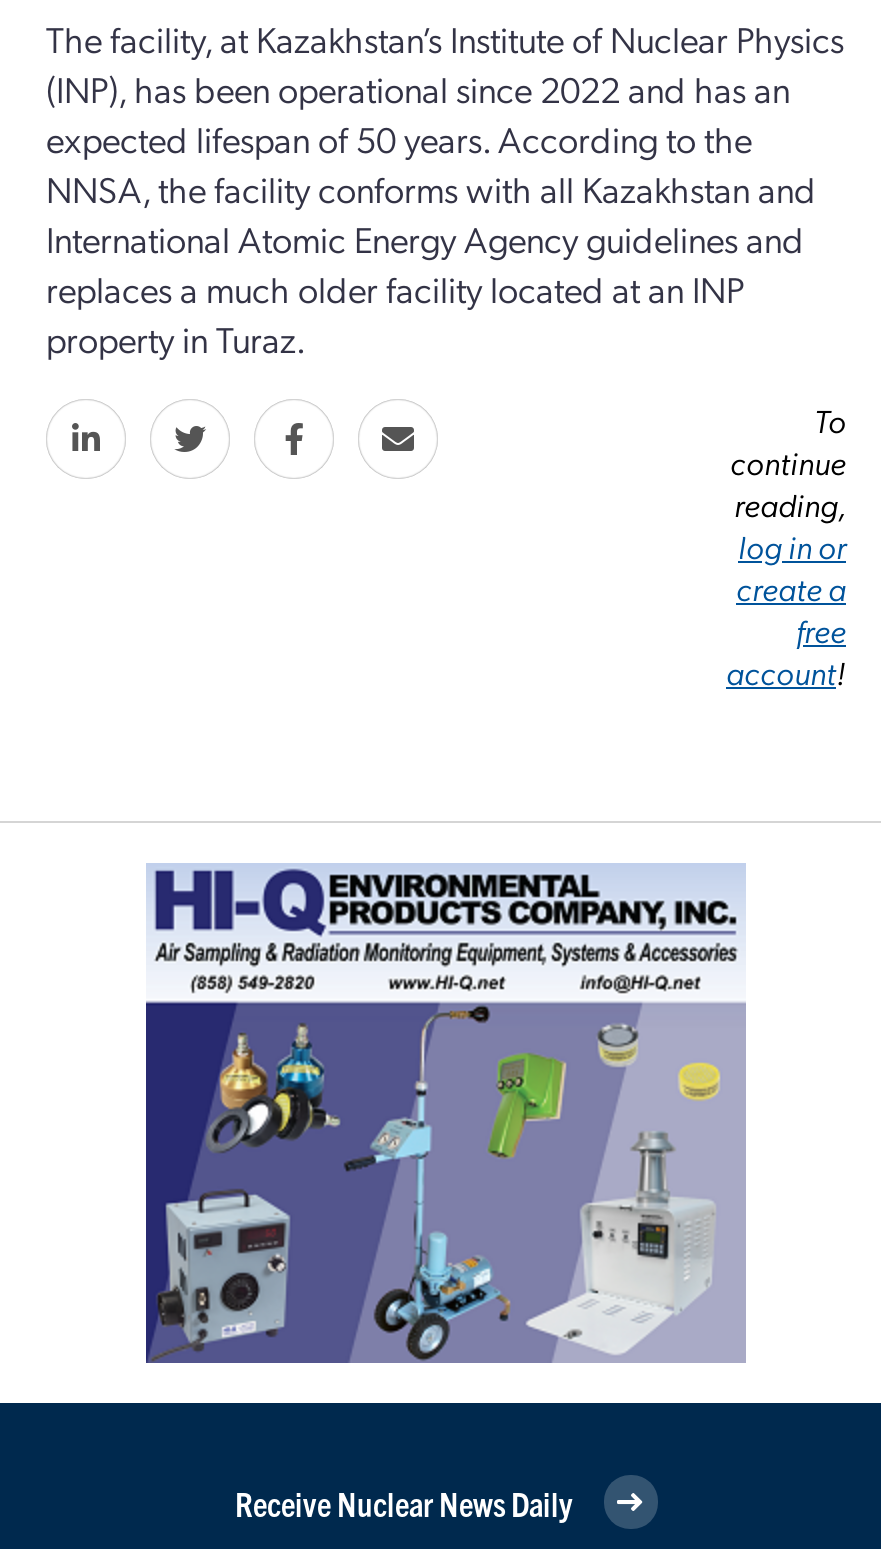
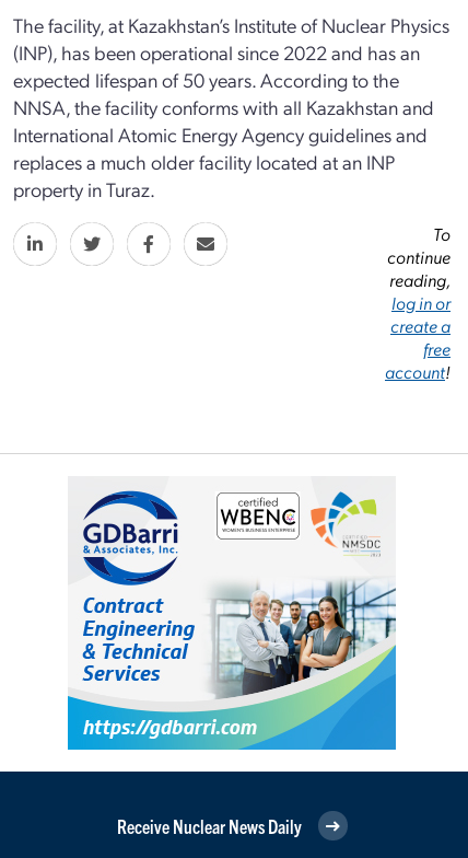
- [image]
+ [image]
